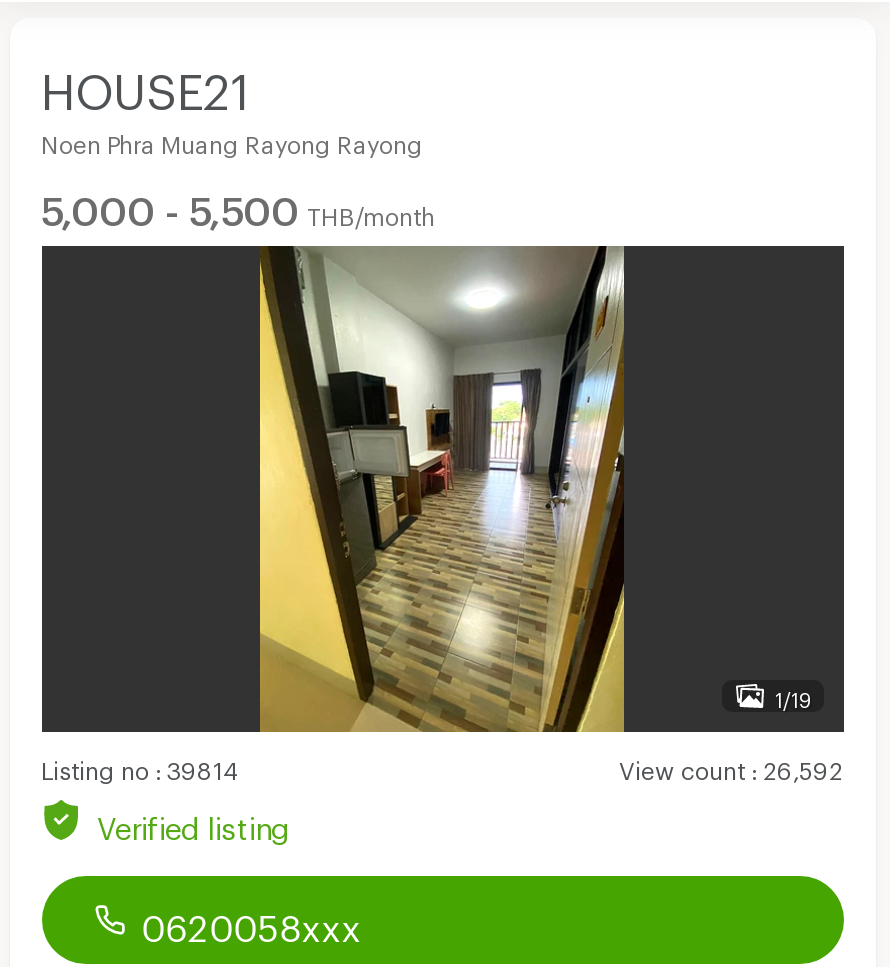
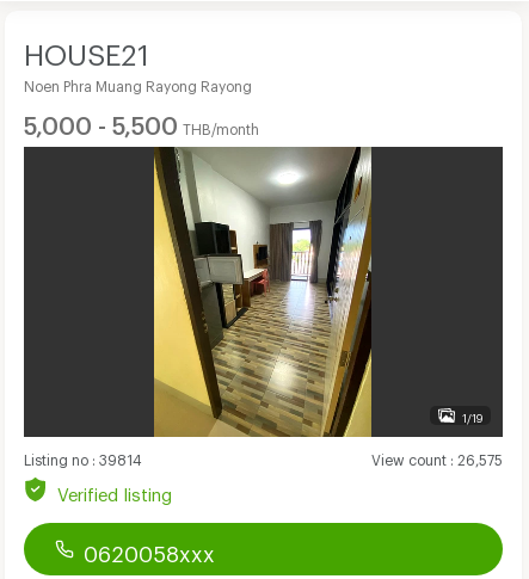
- View count: 26,592
+ View count: 26,575
